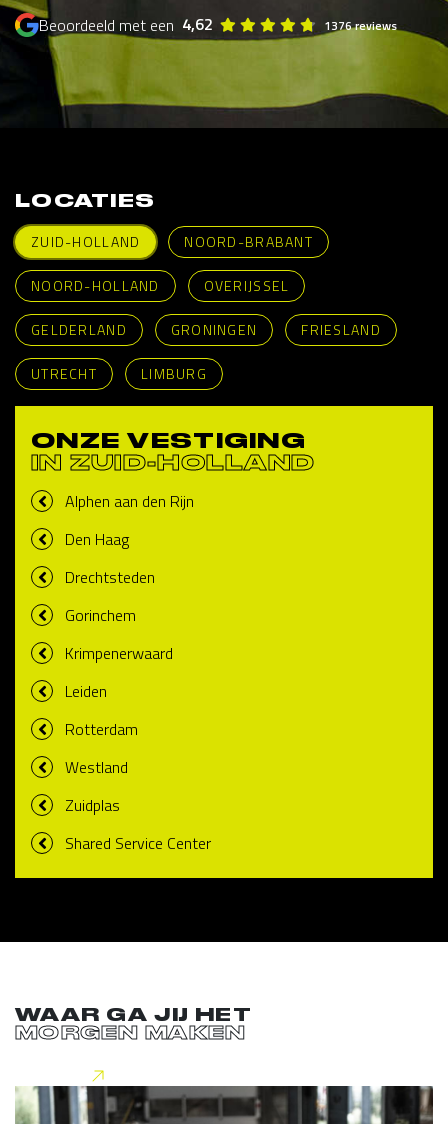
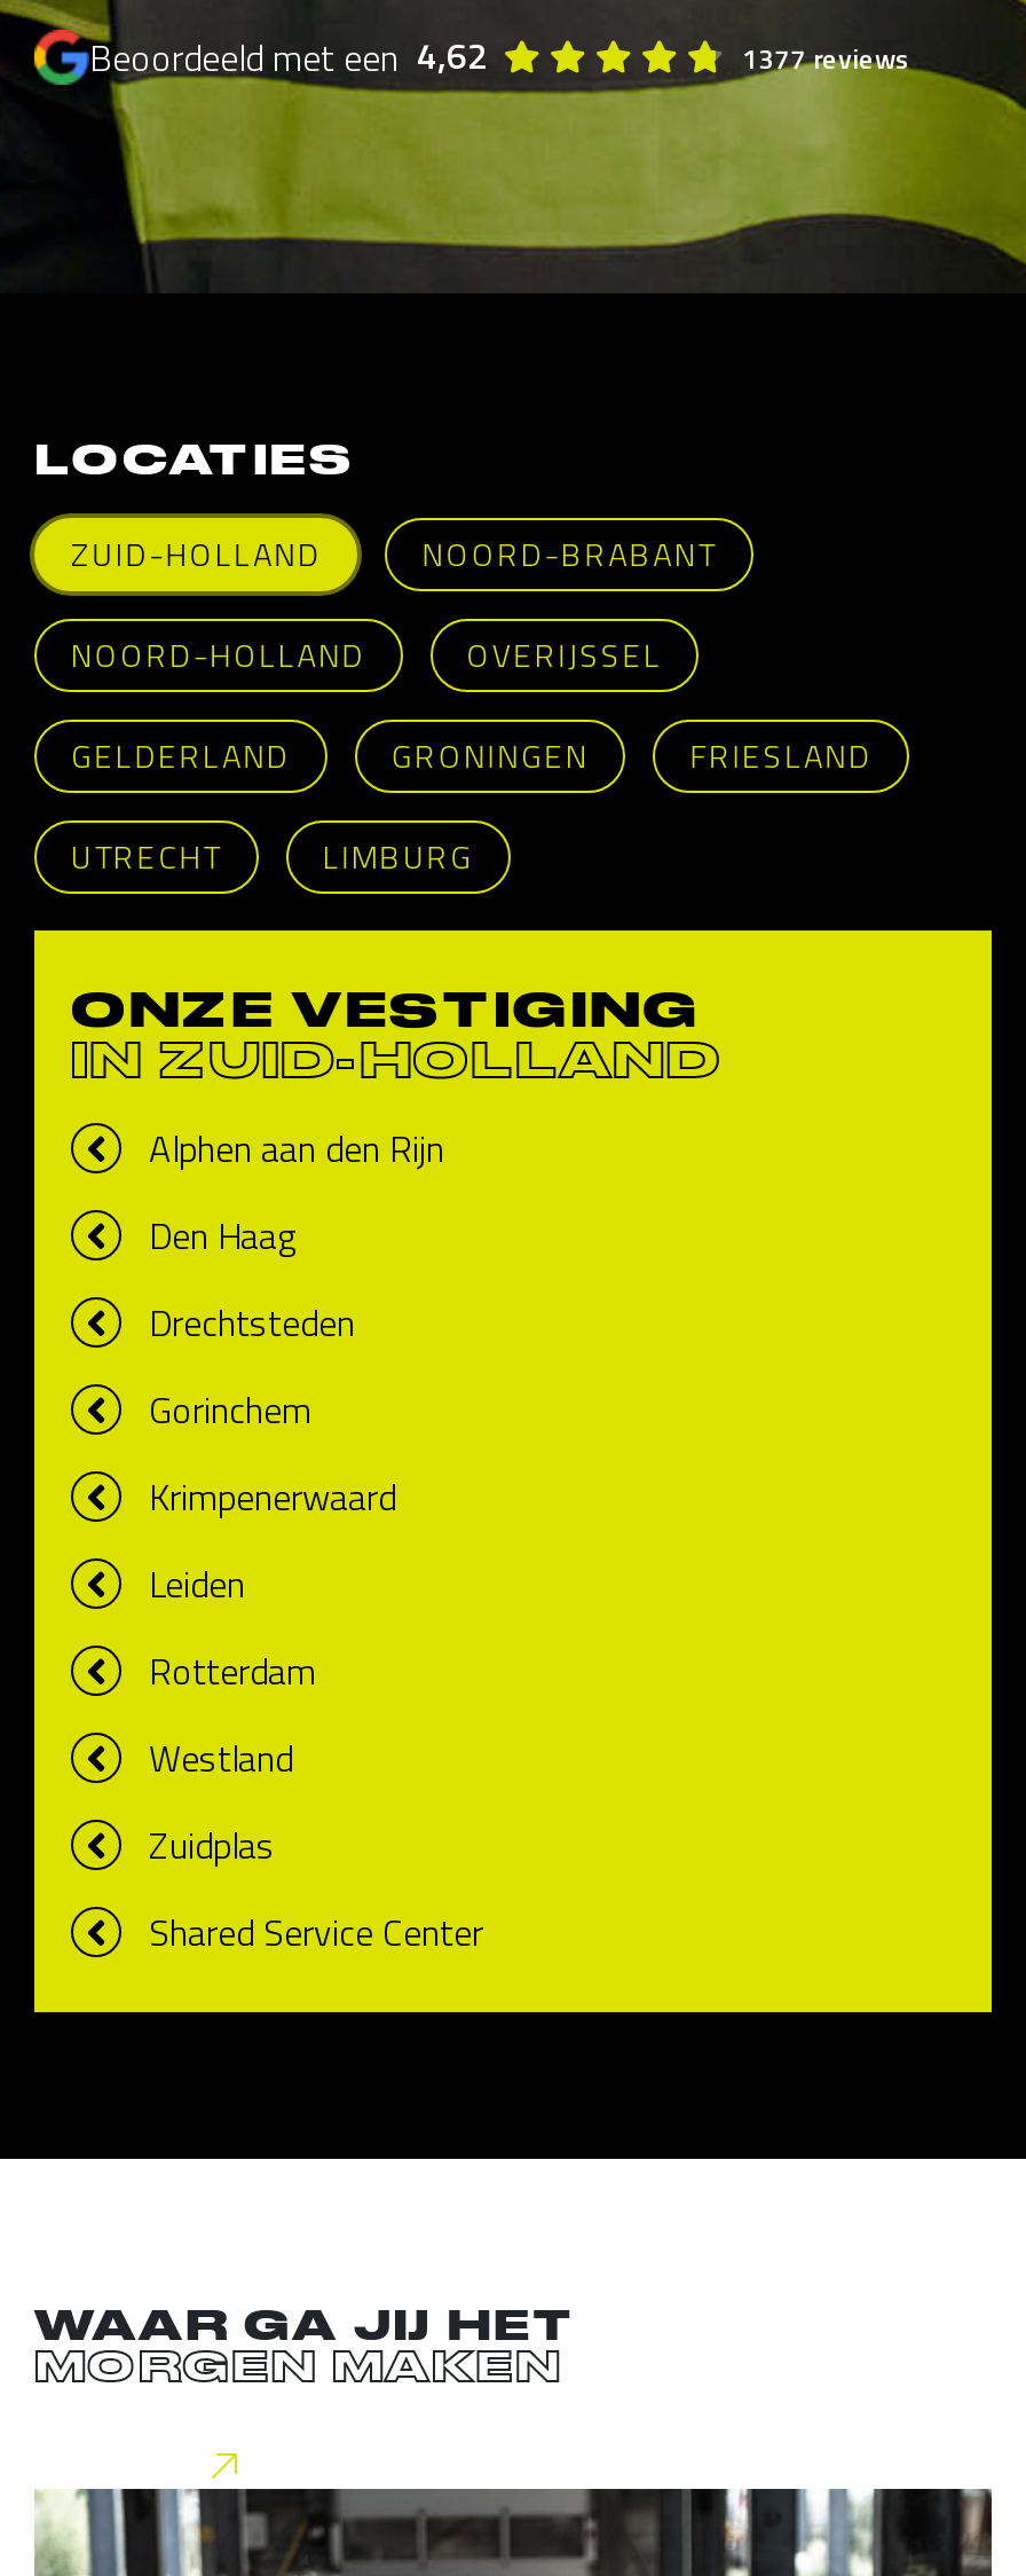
- 1376 reviews
+ 1377 reviews
